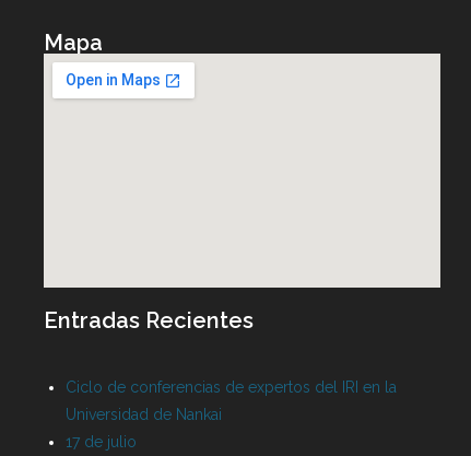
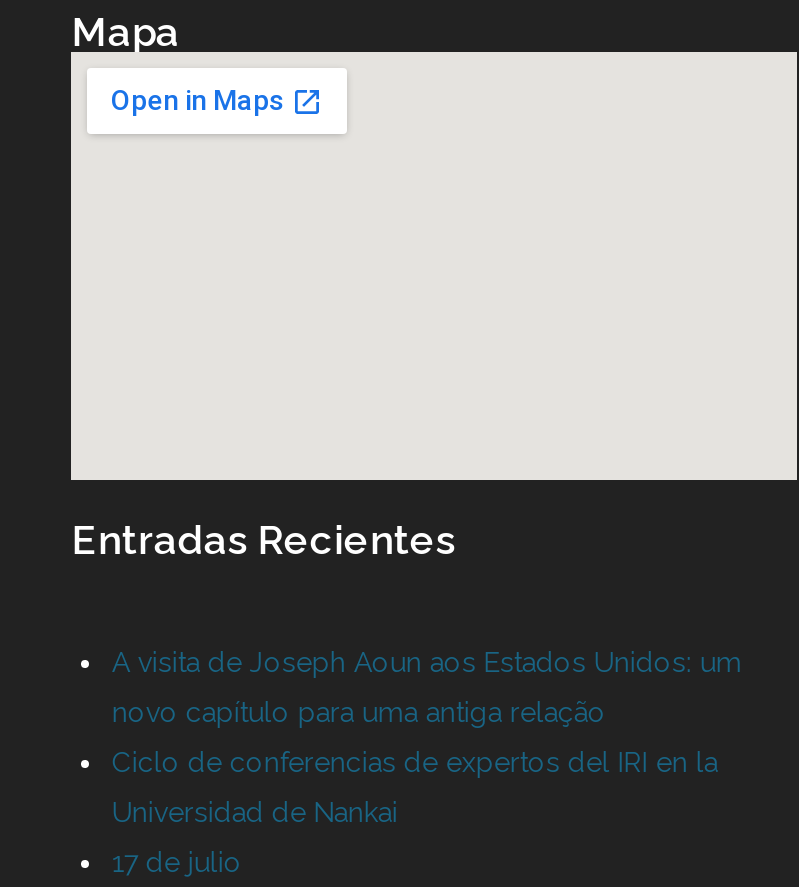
+ A visita de Joseph Aoun aos Estados Unidos: um
+ novo capítulo para uma antiga relação
